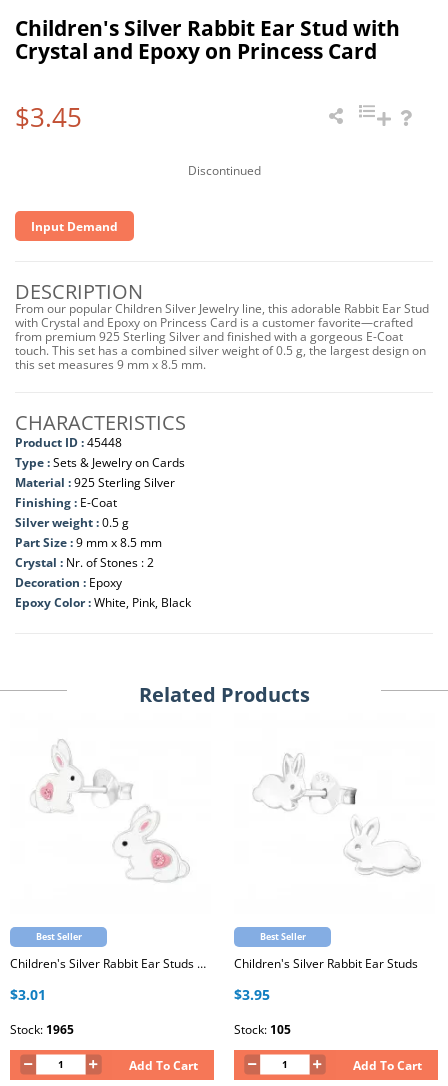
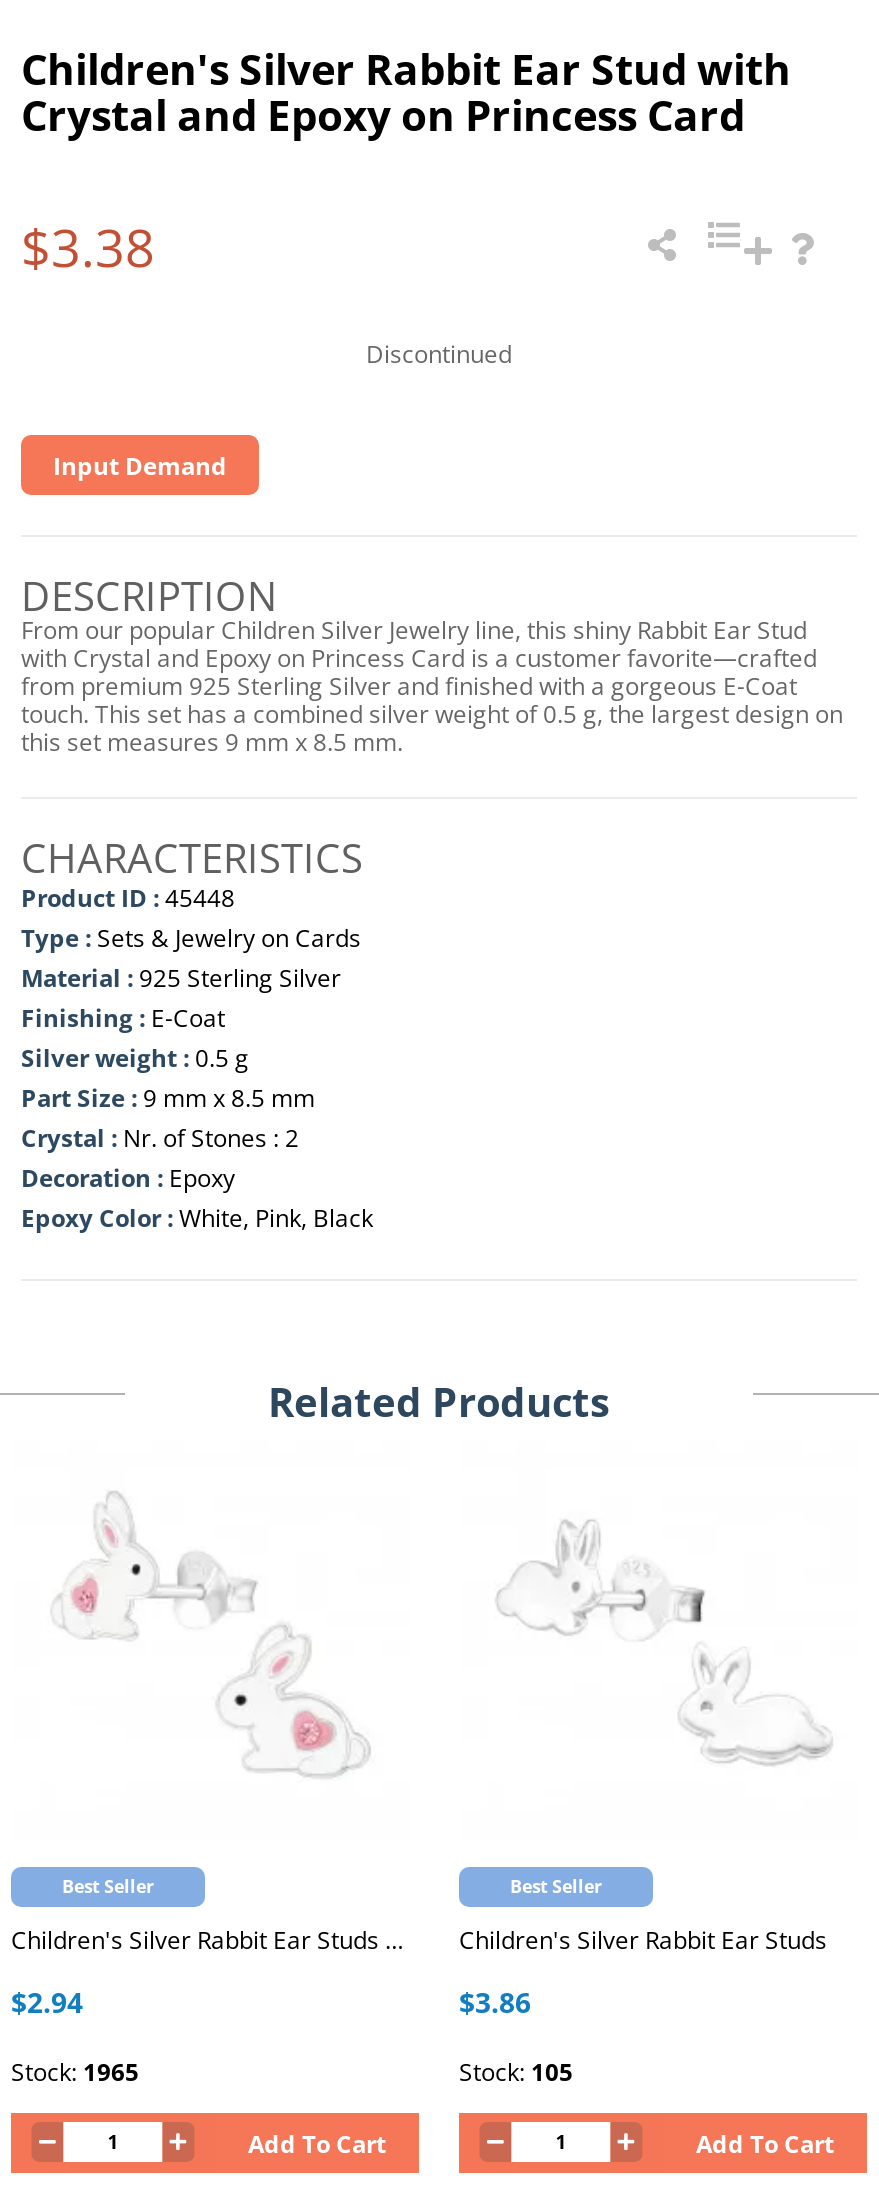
- $3.45
+ $3.38

- From our popular Children Silver Jewelry line, this adorable Rabbit Ear Stud
+ From our popular Children Silver Jewelry line, this shiny Rabbit Ear Stud

- $3.01
+ $2.94

- $3.95
+ $3.86
